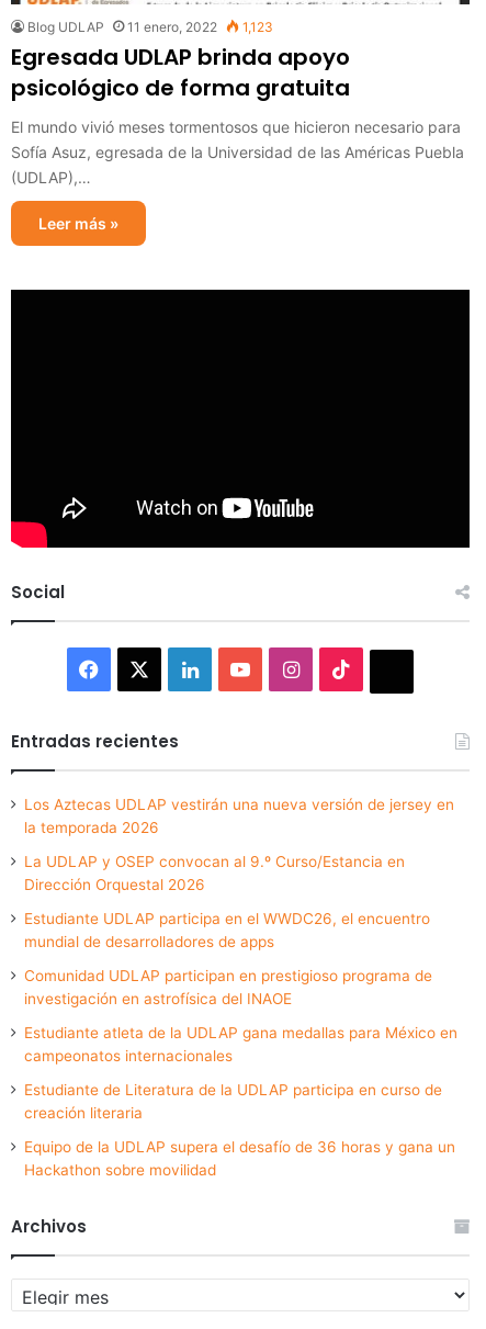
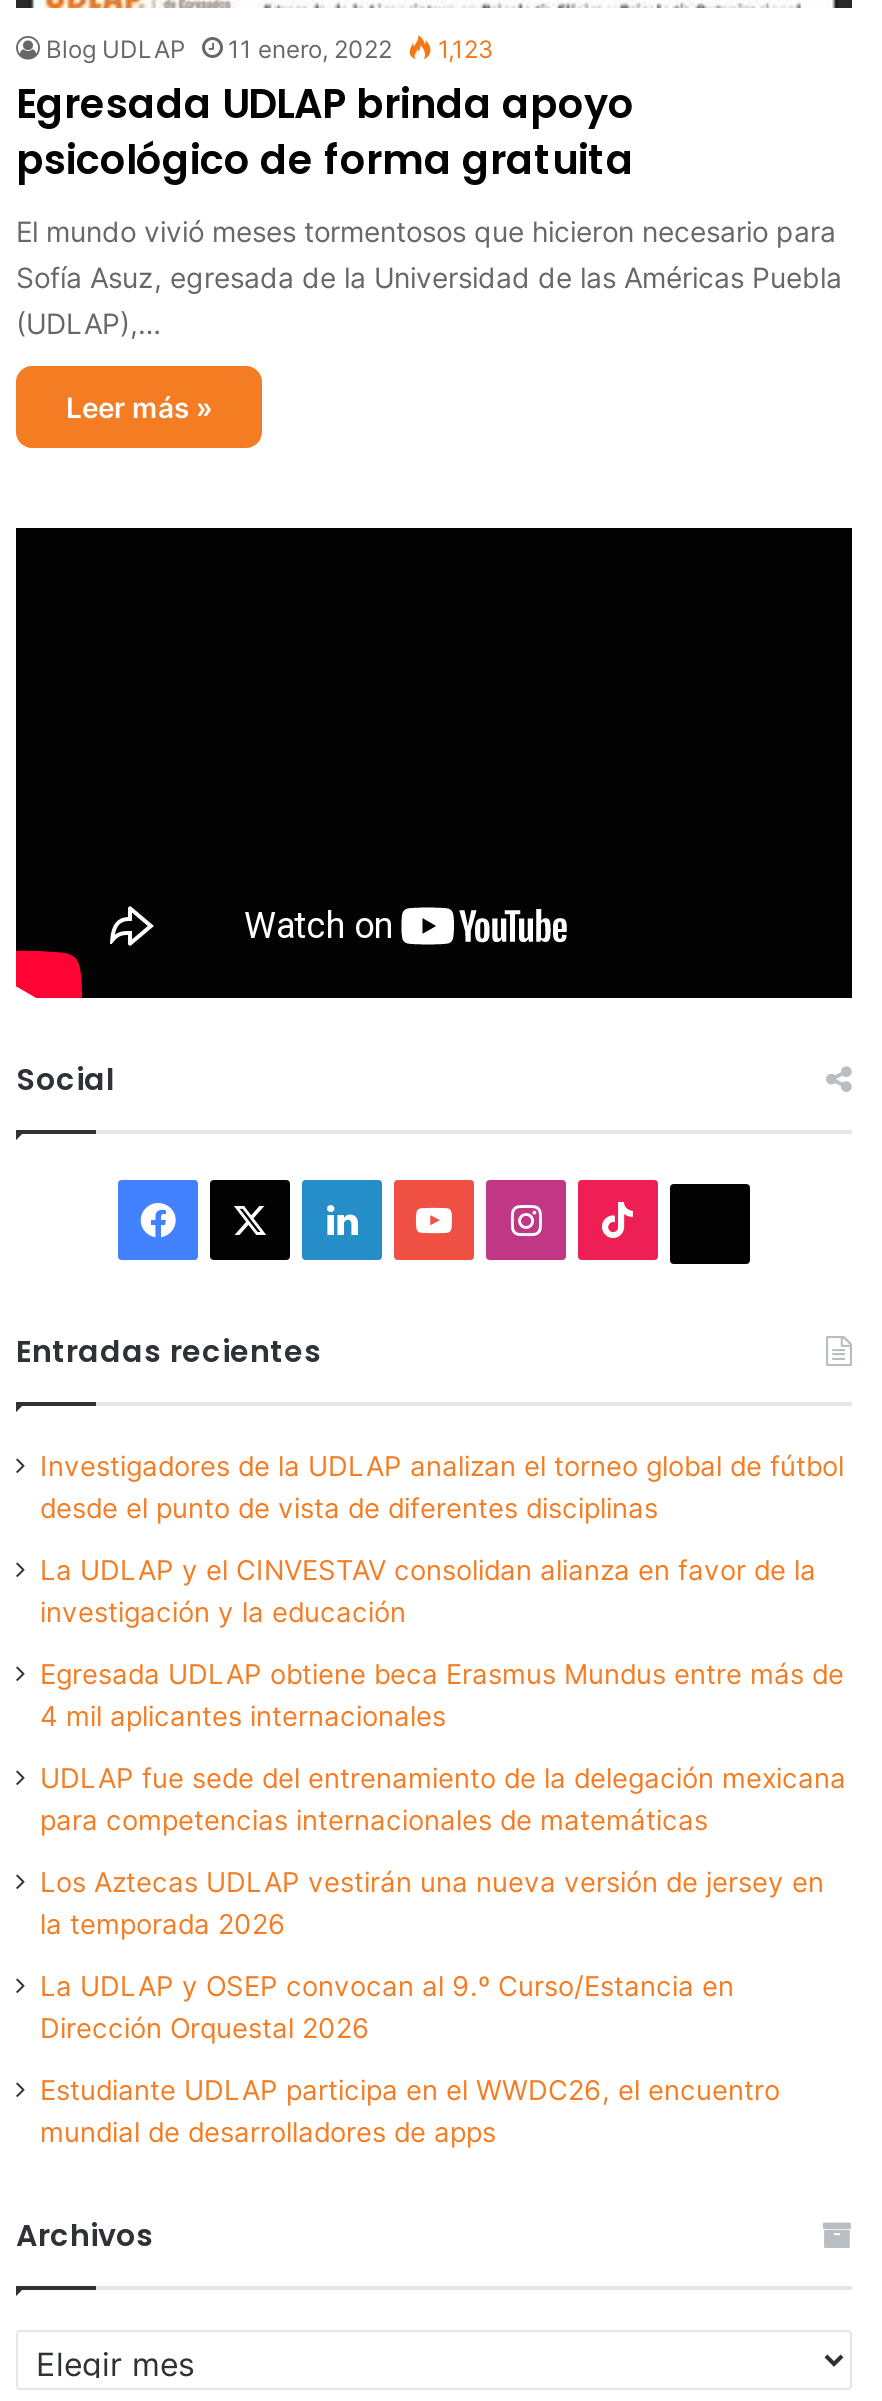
+ Investigadores de la UDLAP analizan el torneo global de fútbol
+ desde el punto de vista de diferentes disciplinas
+ La UDLAP y el CINVESTAV consolidan alianza en favor de la
+ investigación y la educación
+ Egresada UDLAP obtiene beca Erasmus Mundus entre más de
+ 4 mil aplicantes internacionales
+ UDLAP fue sede del entrenamiento de la delegación mexicana
+ para competencias internacionales de matemáticas

moved down: Los Aztecas UDLAP vestirán una nueva versión de jersey en | la temporada 2026 | La UDLAP y OSEP convocan al 9.º Curso/Estancia en | Dirección Orquestal 2026 | Estudiante UDLAP participa en el WWDC26, el encuentro | mundial de desarrolladores de apps

- Comunidad UDLAP participan en prestigioso programa de
- investigación en astrofísica del INAOE
- Estudiante atleta de la UDLAP gana medallas para México en
- campeonatos internacionales
- Estudiante de Literatura de la UDLAP participa en curso de
- creación literaria
- Equipo de la UDLAP supera el desafío de 36 horas y gana un
- Hackathon sobre movilidad
